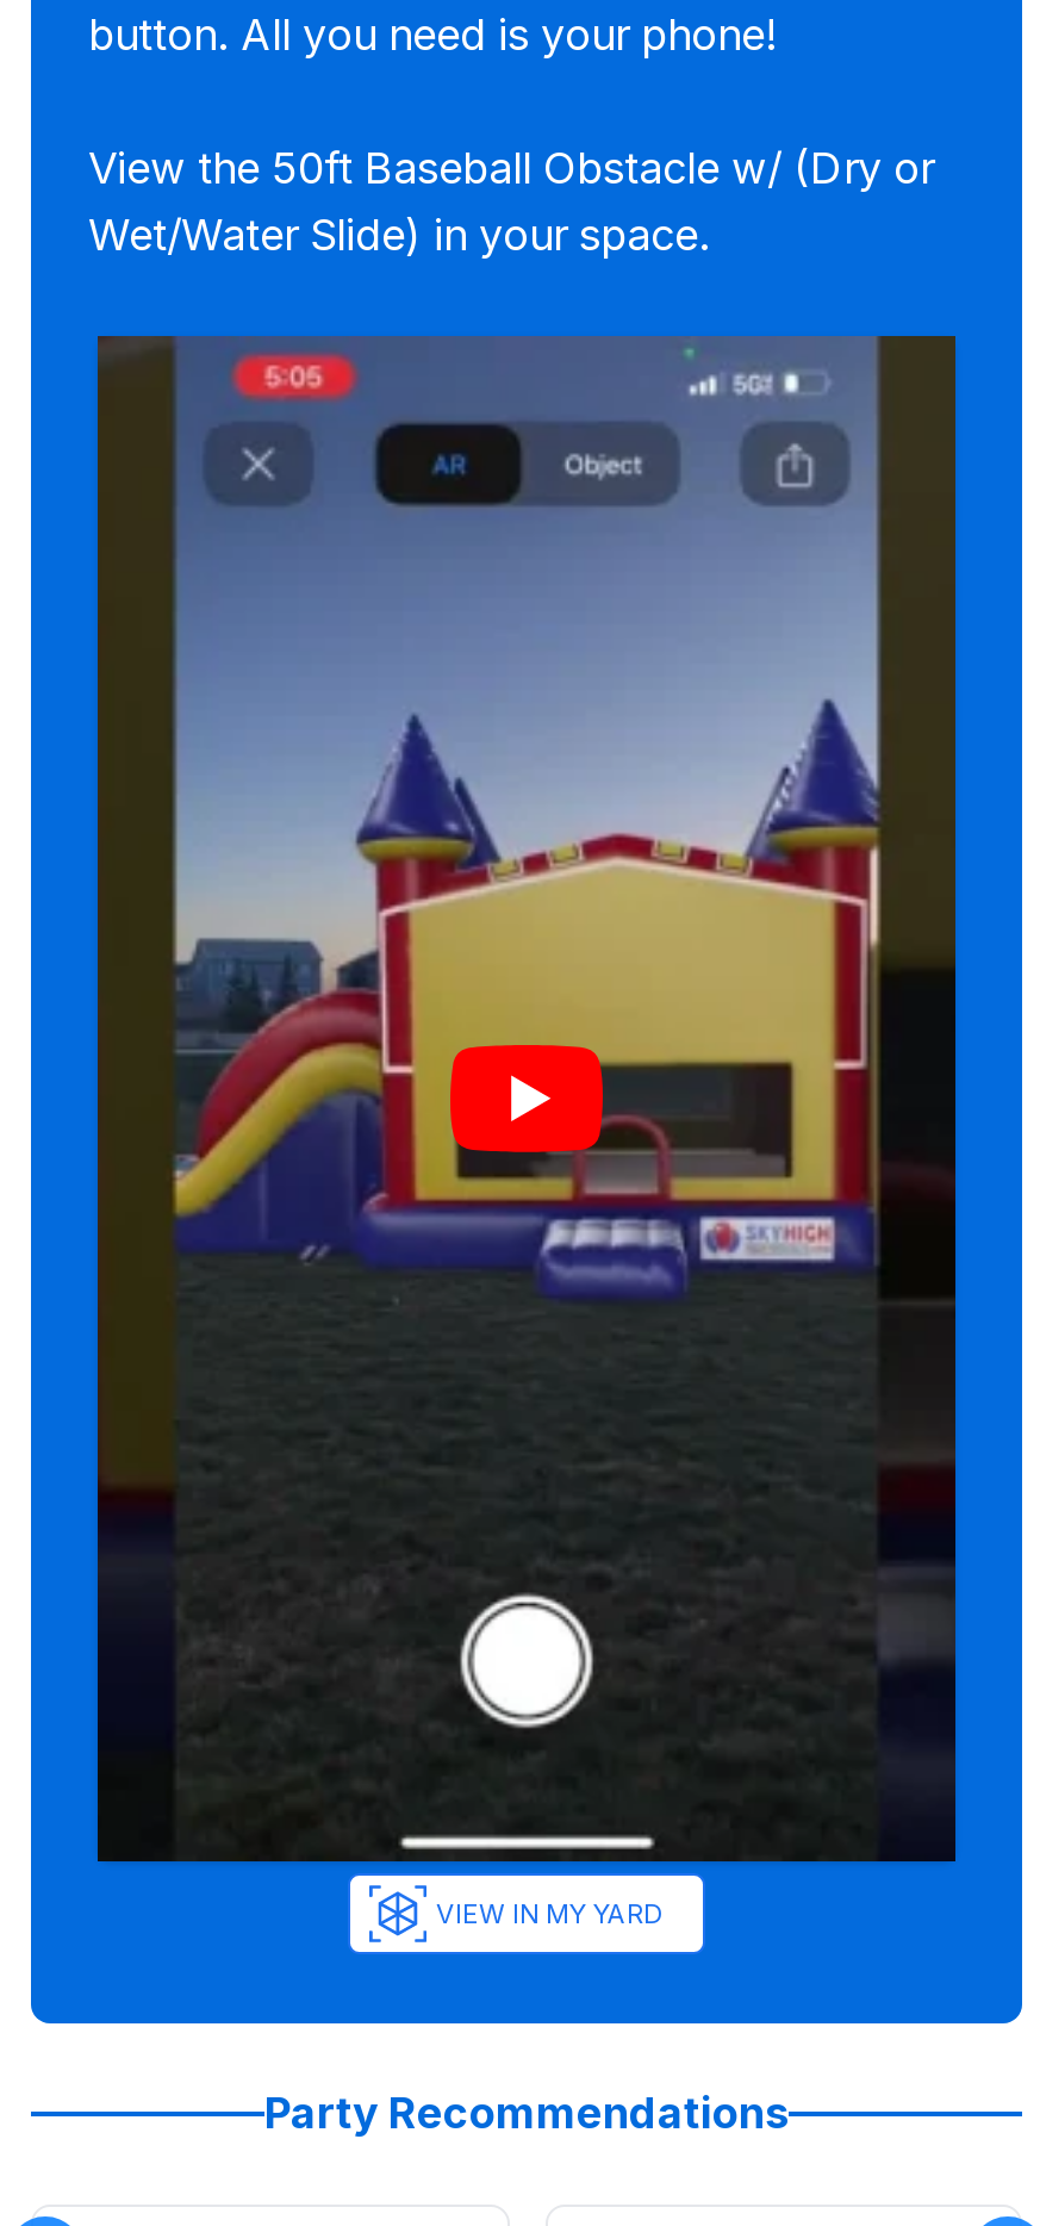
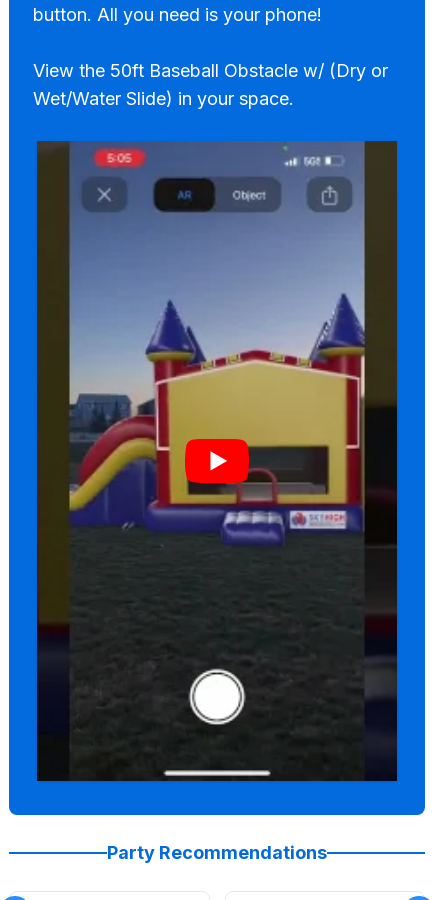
- VIEW IN MY YARD
